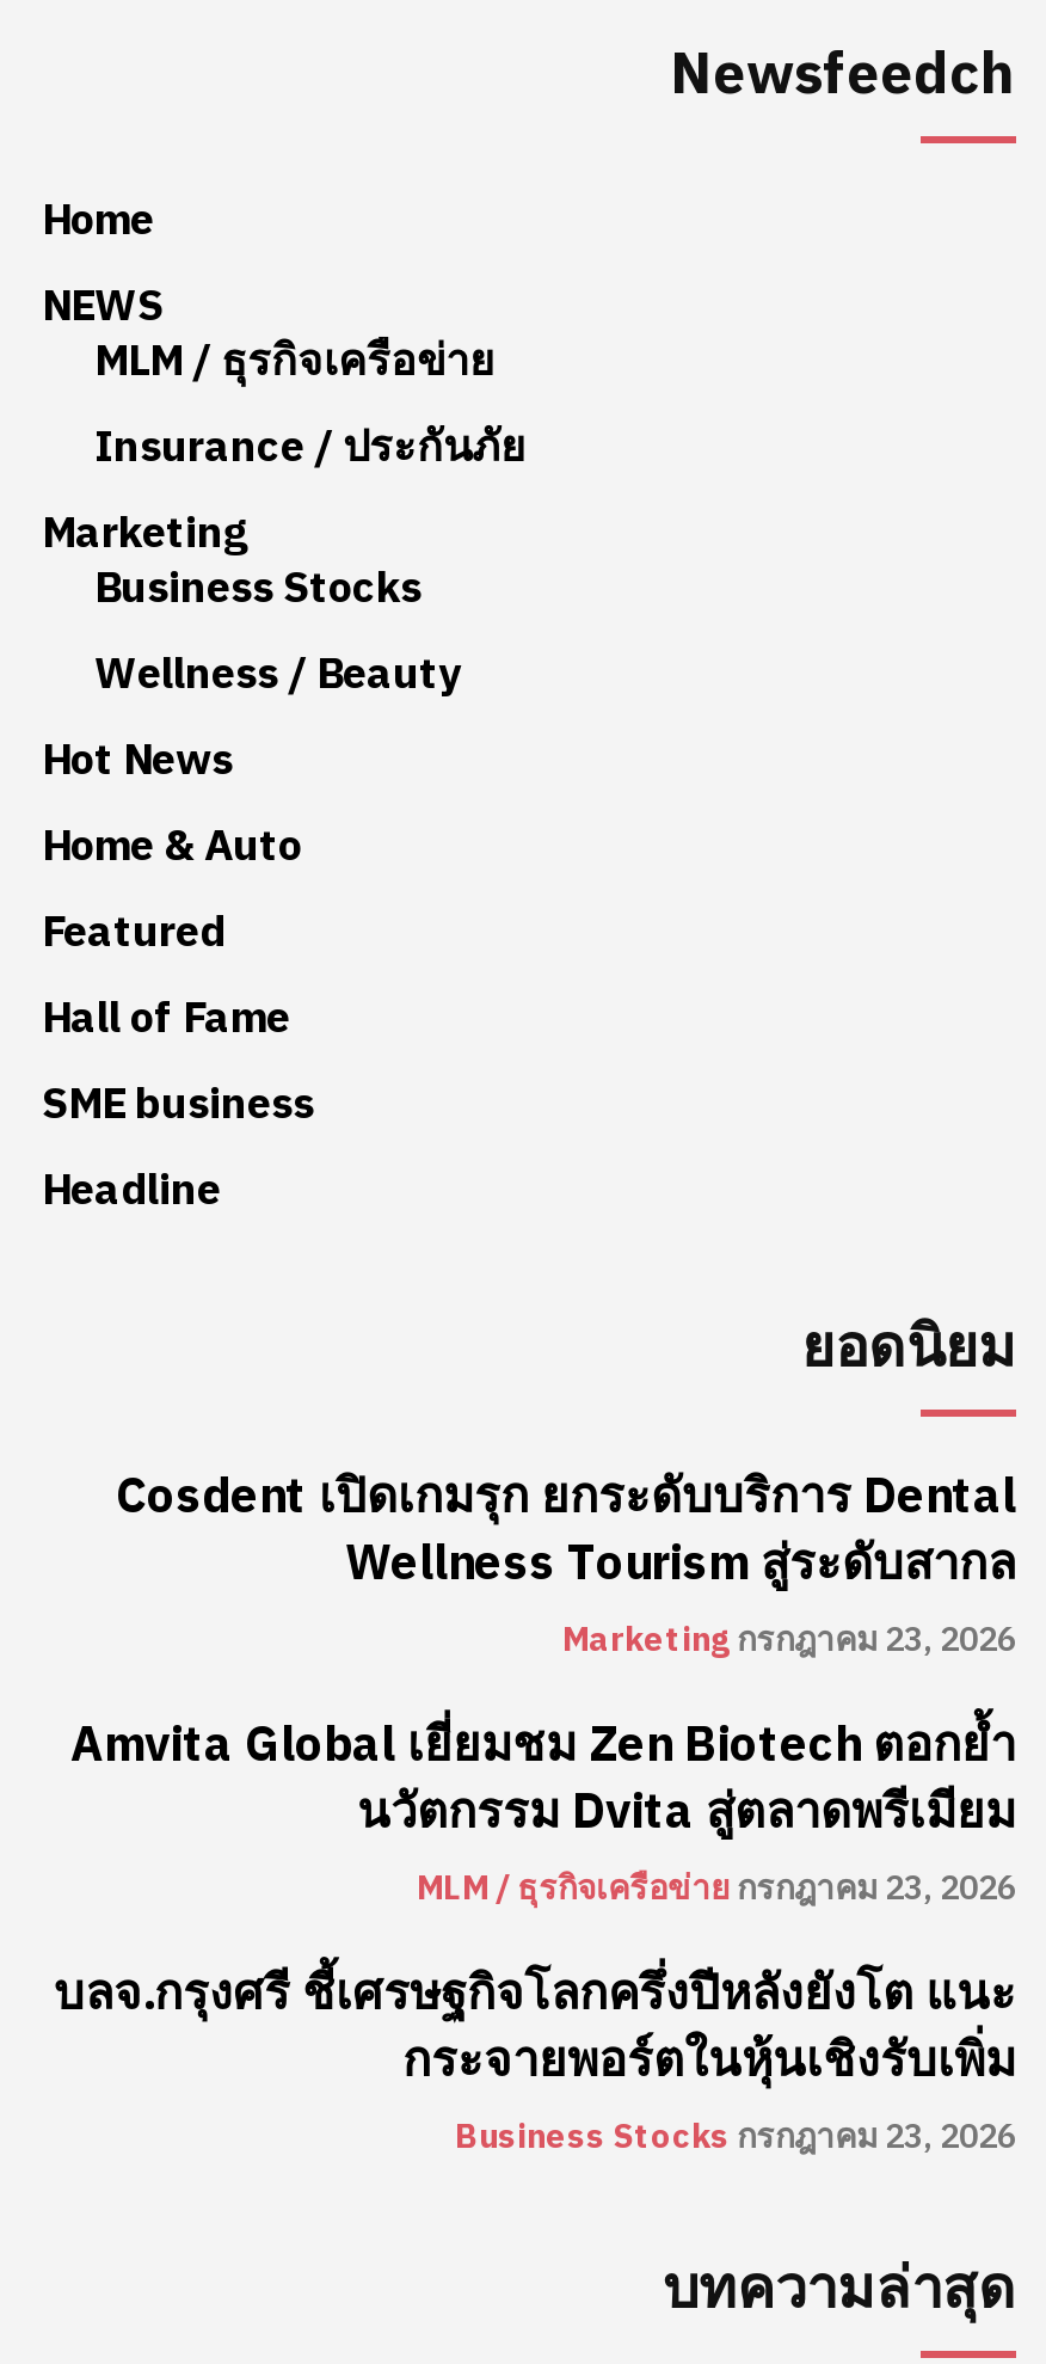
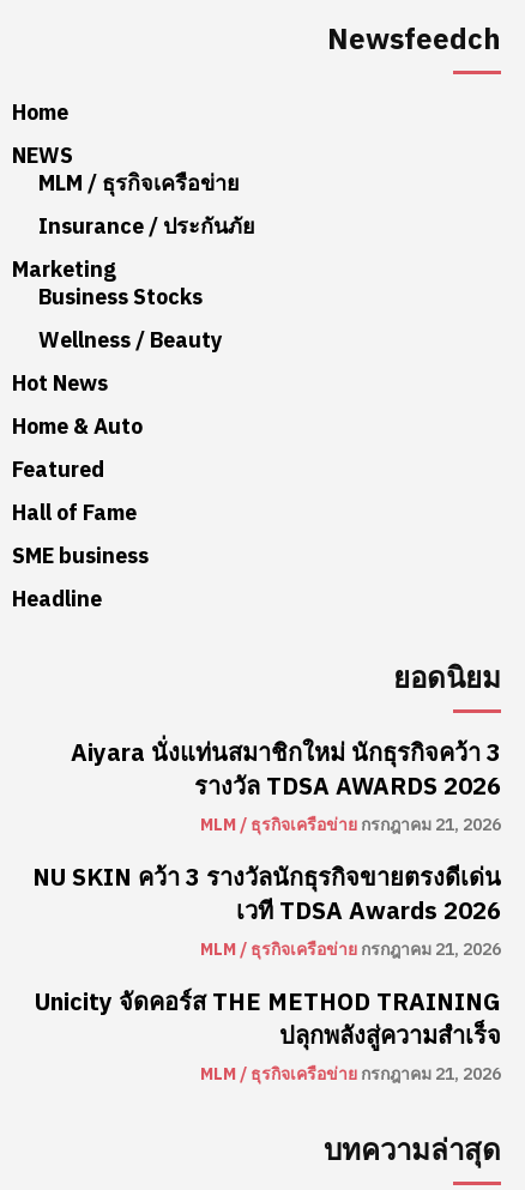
- Cosdent เปิดเกมรุก ยกระดับบริการ Dental
- Wellness Tourism สู่ระดับสากล
- Marketing กรกฎาคม 23, 2026
+ Aiyara นั่งแท่นสมาชิกใหม่ นักธุรกิจคว้า 3
+ รางวัล TDSA AWARDS 2026
+ MLM / ธุรกิจเครือข่าย กรกฎาคม 21, 2026

- Amvita Global เยี่ยมชม Zen Biotech ตอกย้ำ
- นวัตกรรม Dvita สู่ตลาดพรีเมียม
- MLM / ธุรกิจเครือข่าย กรกฎาคม 23, 2026
+ NU SKIN คว้า 3 รางวัลนักธุรกิจขายตรงดีเด่น
+ เวที TDSA Awards 2026
+ MLM / ธุรกิจเครือข่าย กรกฎาคม 21, 2026

- บลจ.กรุงศรี ชี้เศรษฐกิจโลกครึ่งปีหลังยังโต แนะ
- กระจายพอร์ตในหุ้นเชิงรับเพิ่ม
- Business Stocks กรกฎาคม 23, 2026
+ Unicity จัดคอร์ส THE METHOD TRAINING
+ ปลุกพลังสู่ความสำเร็จ
+ MLM / ธุรกิจเครือข่าย กรกฎาคม 21, 2026
